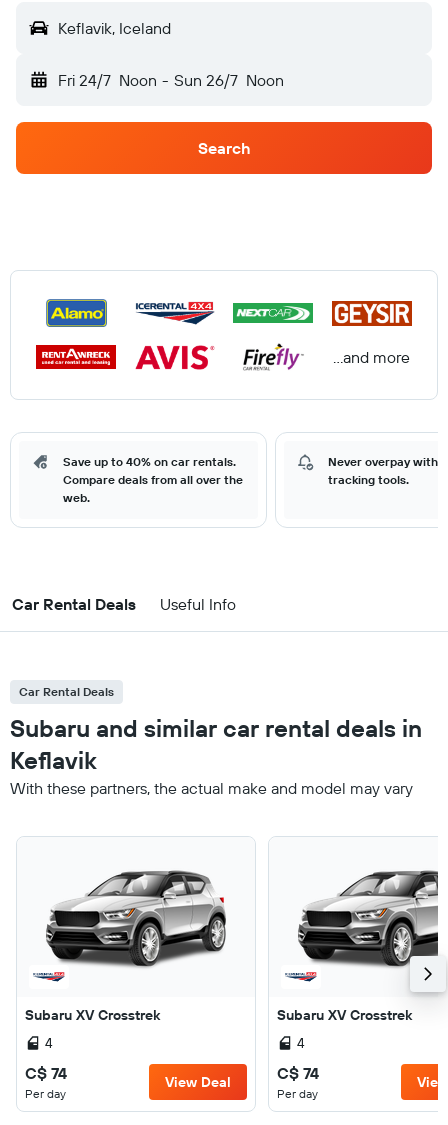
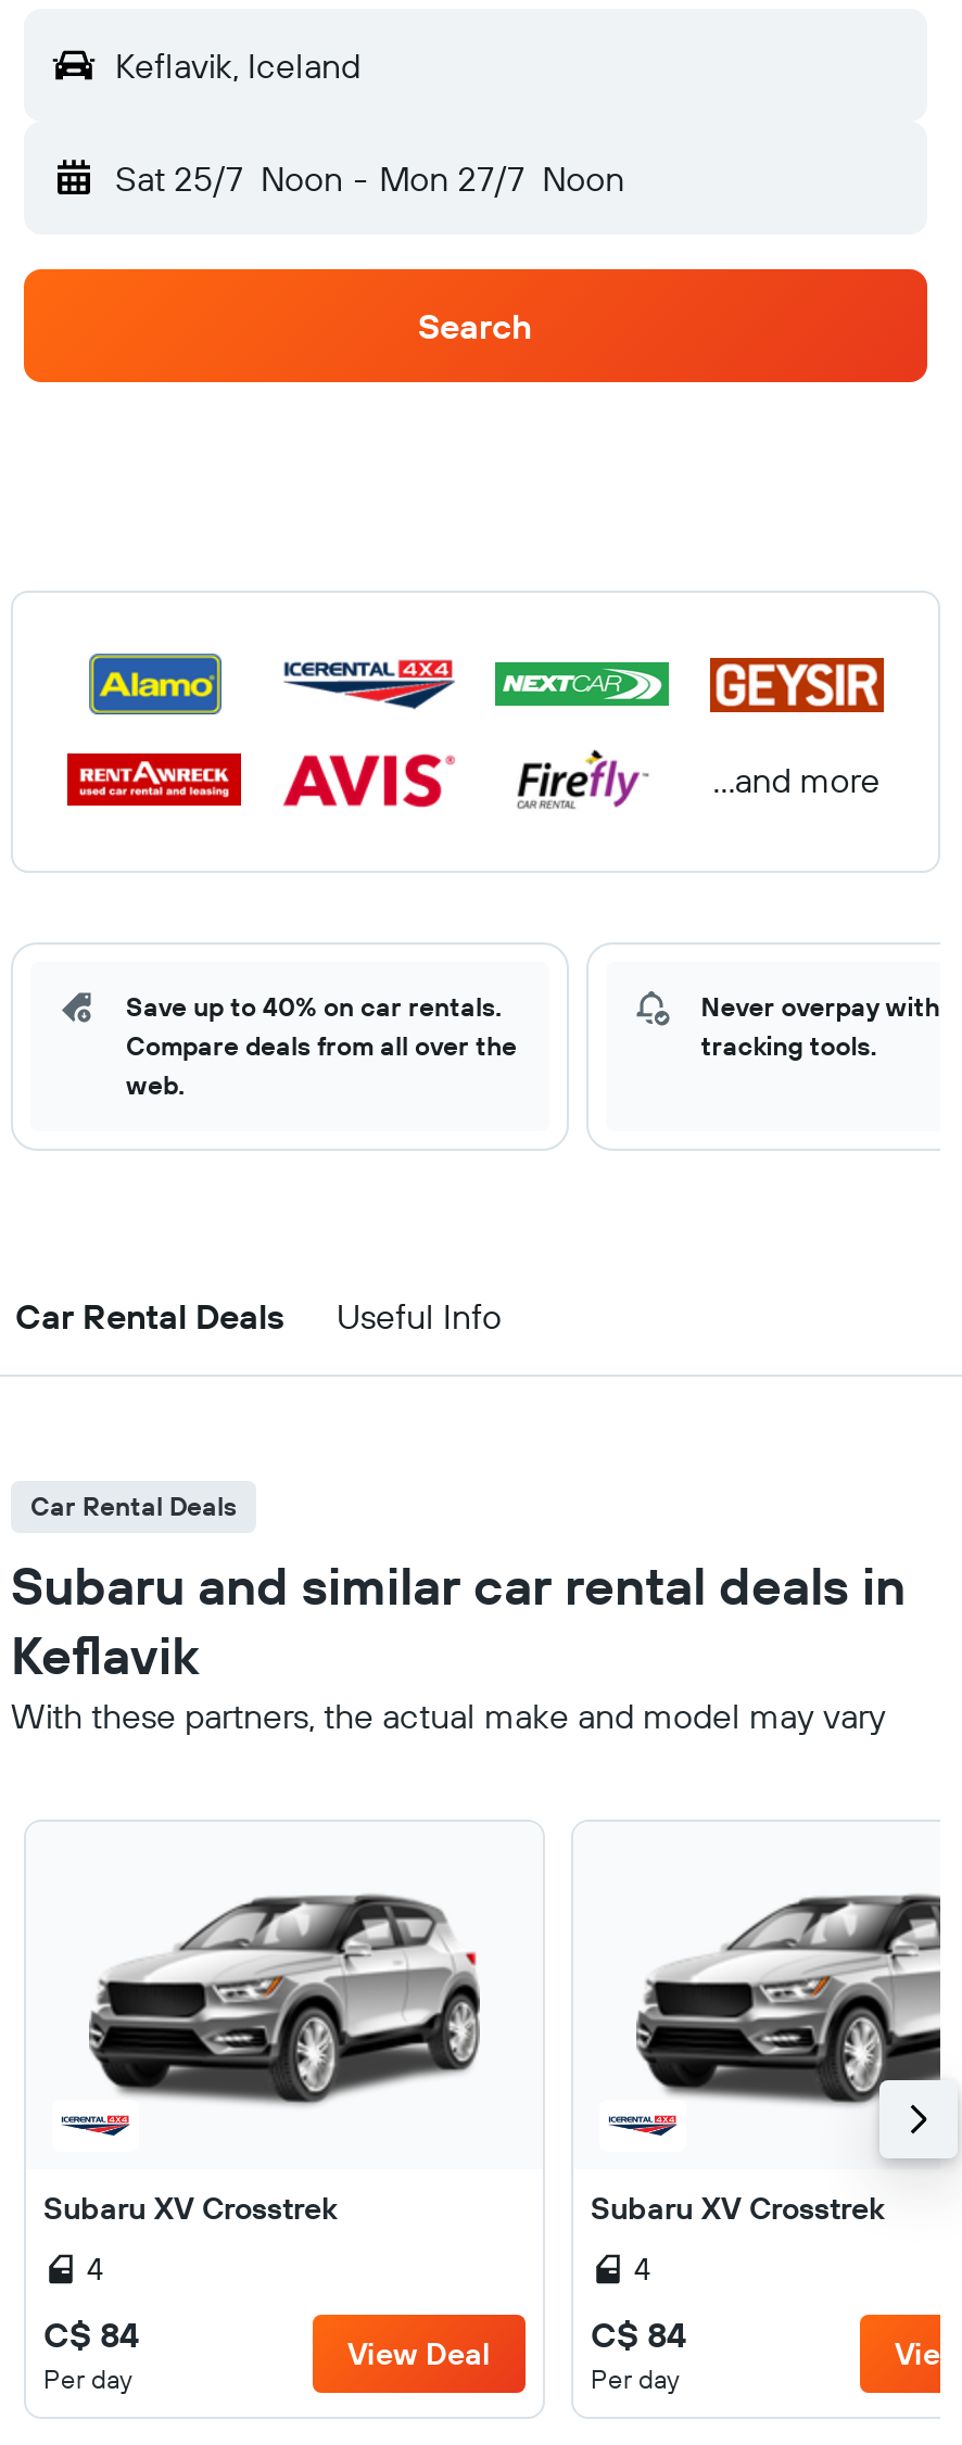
- Fri 24/7 Noon - Sun 26/7 Noon
+ Sat 25/7 Noon - Mon 27/7 Noon

- C$ 74
+ C$ 84

- C$ 74
+ C$ 84
